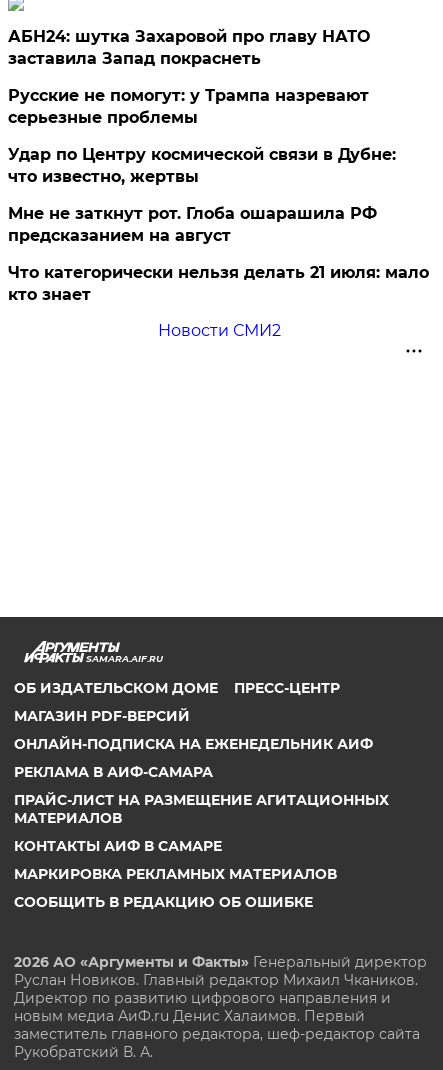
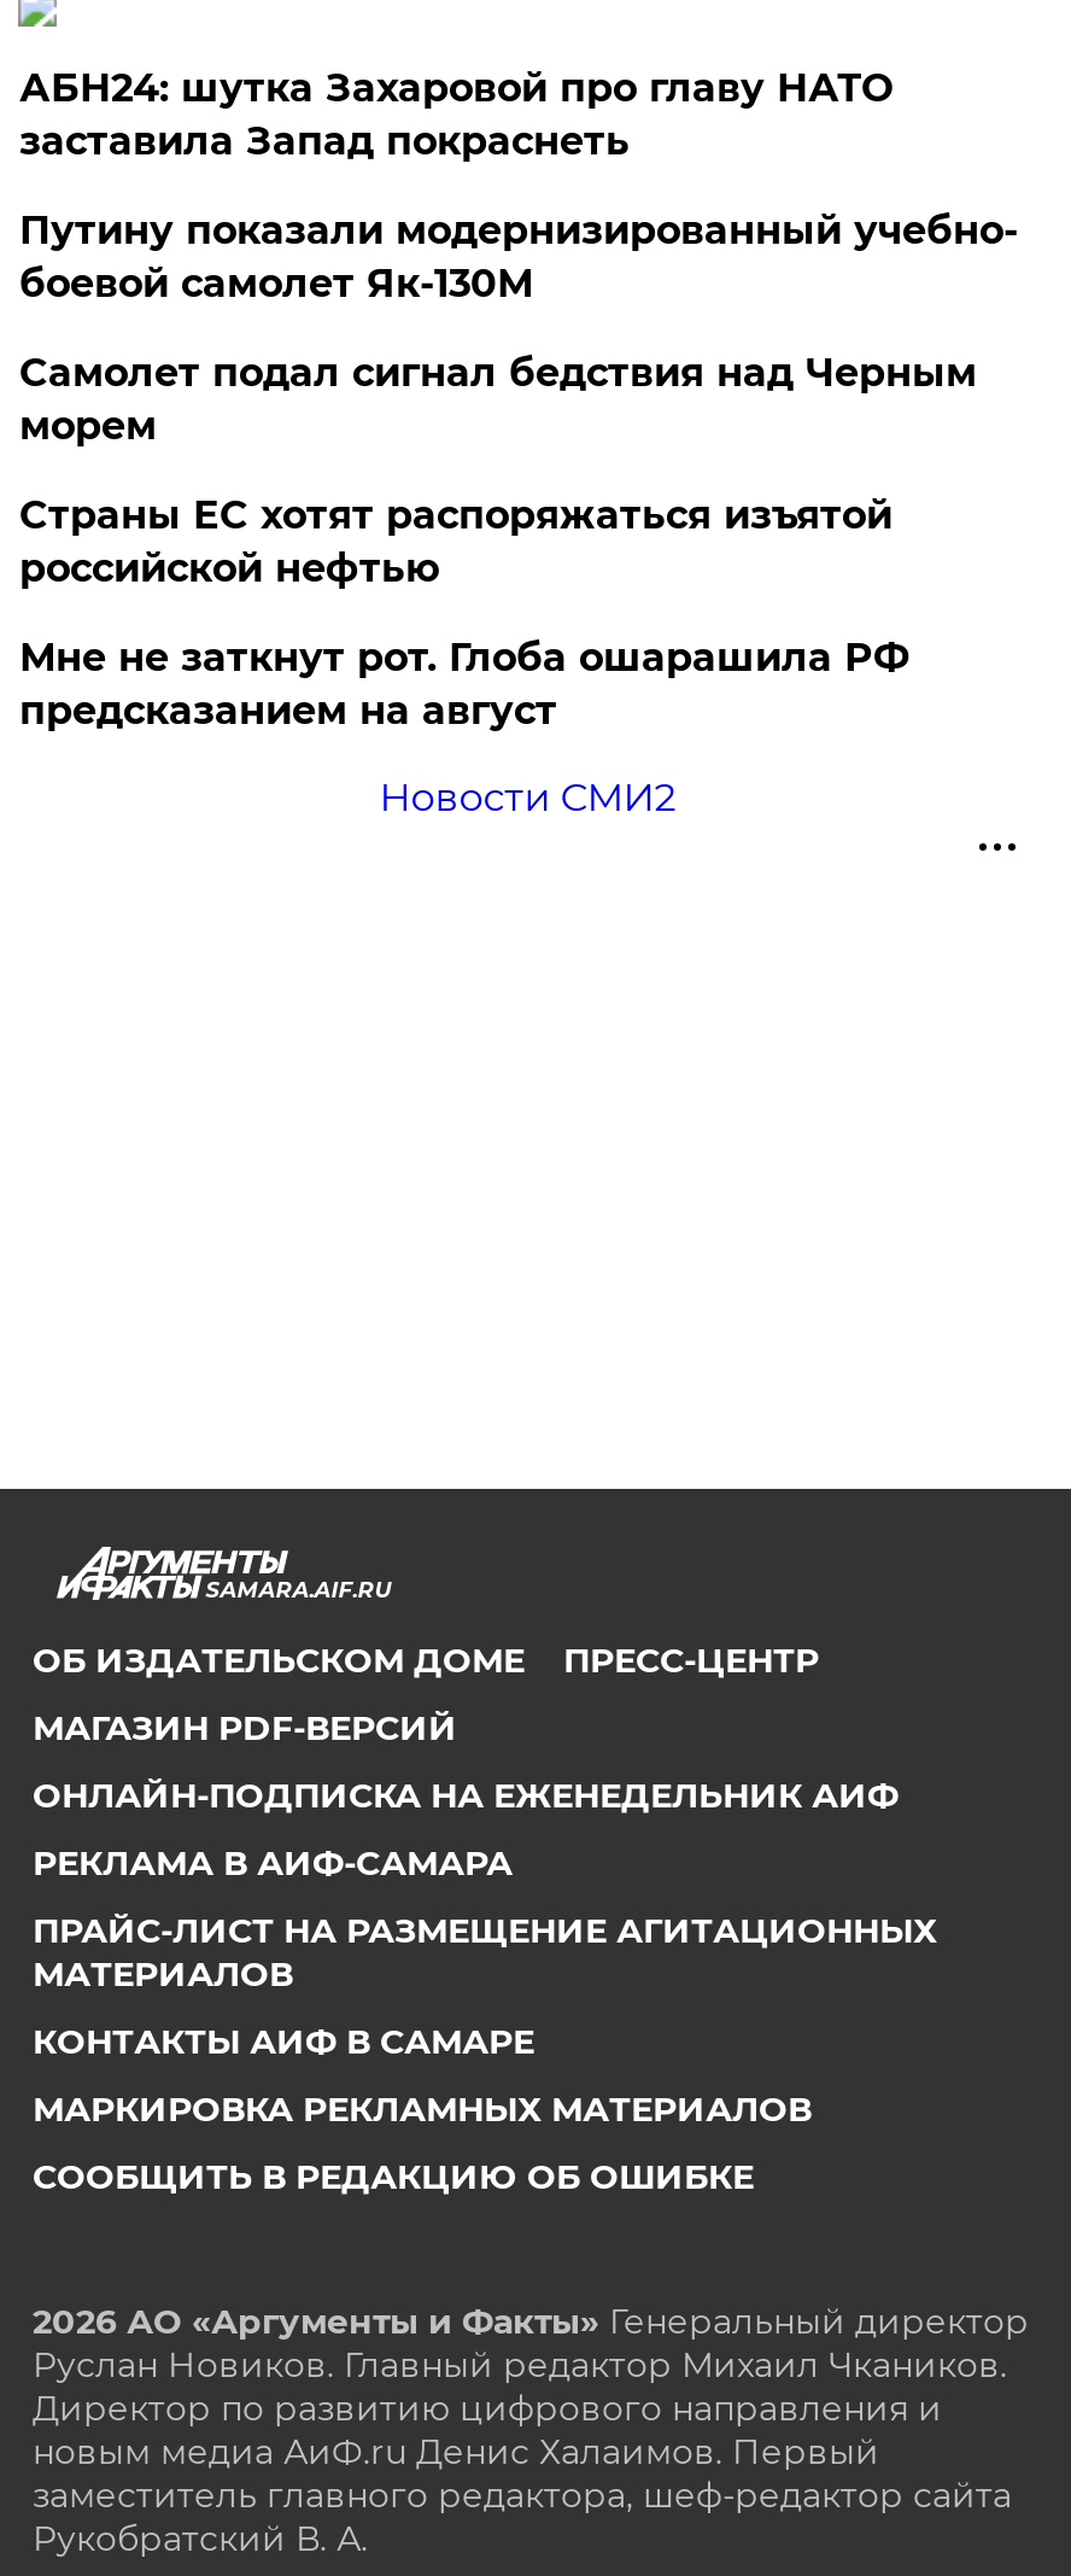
- Русские не помогут: у Трампа назревают
- серьезные проблемы
- Удар по Центру космической связи в Дубне:
- что известно, жертвы
+ Путину показали модернизированный учебно-
+ боевой самолет Як-130М
+ Самолет подал сигнал бедствия над Черным
+ морем
+ Страны ЕС хотят распоряжаться изъятой
+ российской нефтью

moved down: Мне не заткнут рот. Глоба ошарашила РФ | предсказанием на август

- Что категорически нельзя делать 21 июля: мало
- кто знает
